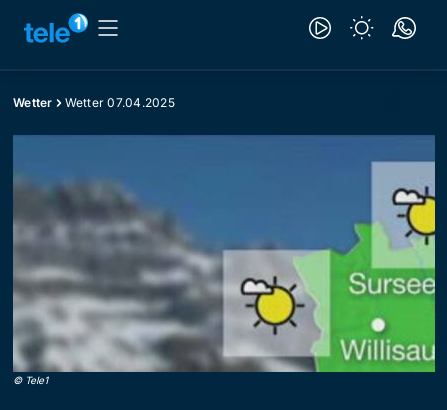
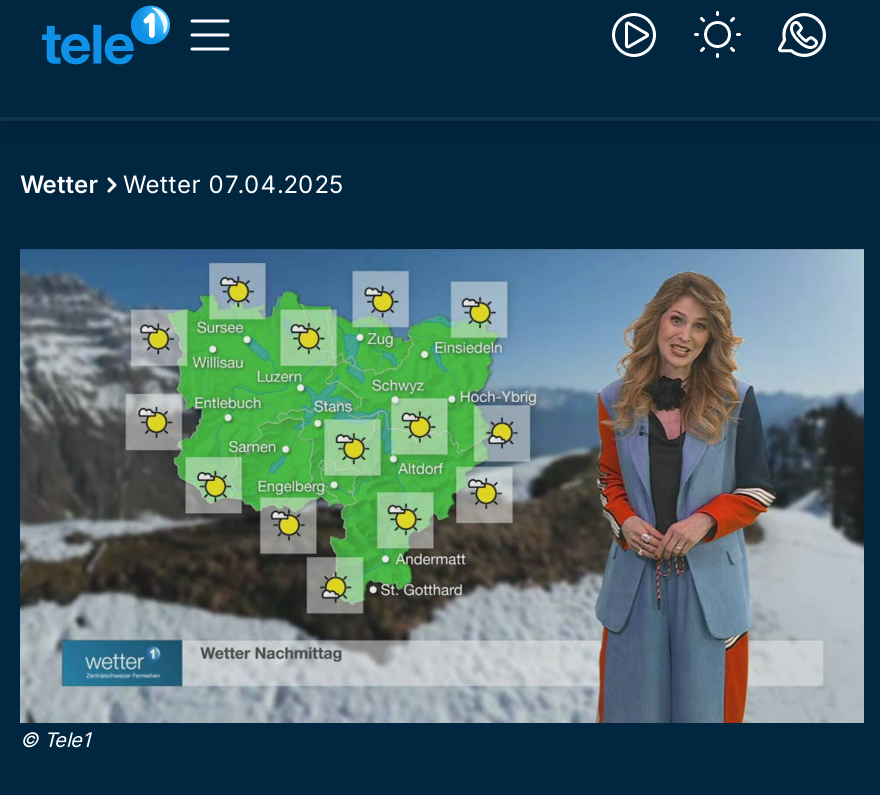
- [image]
+ [image]
